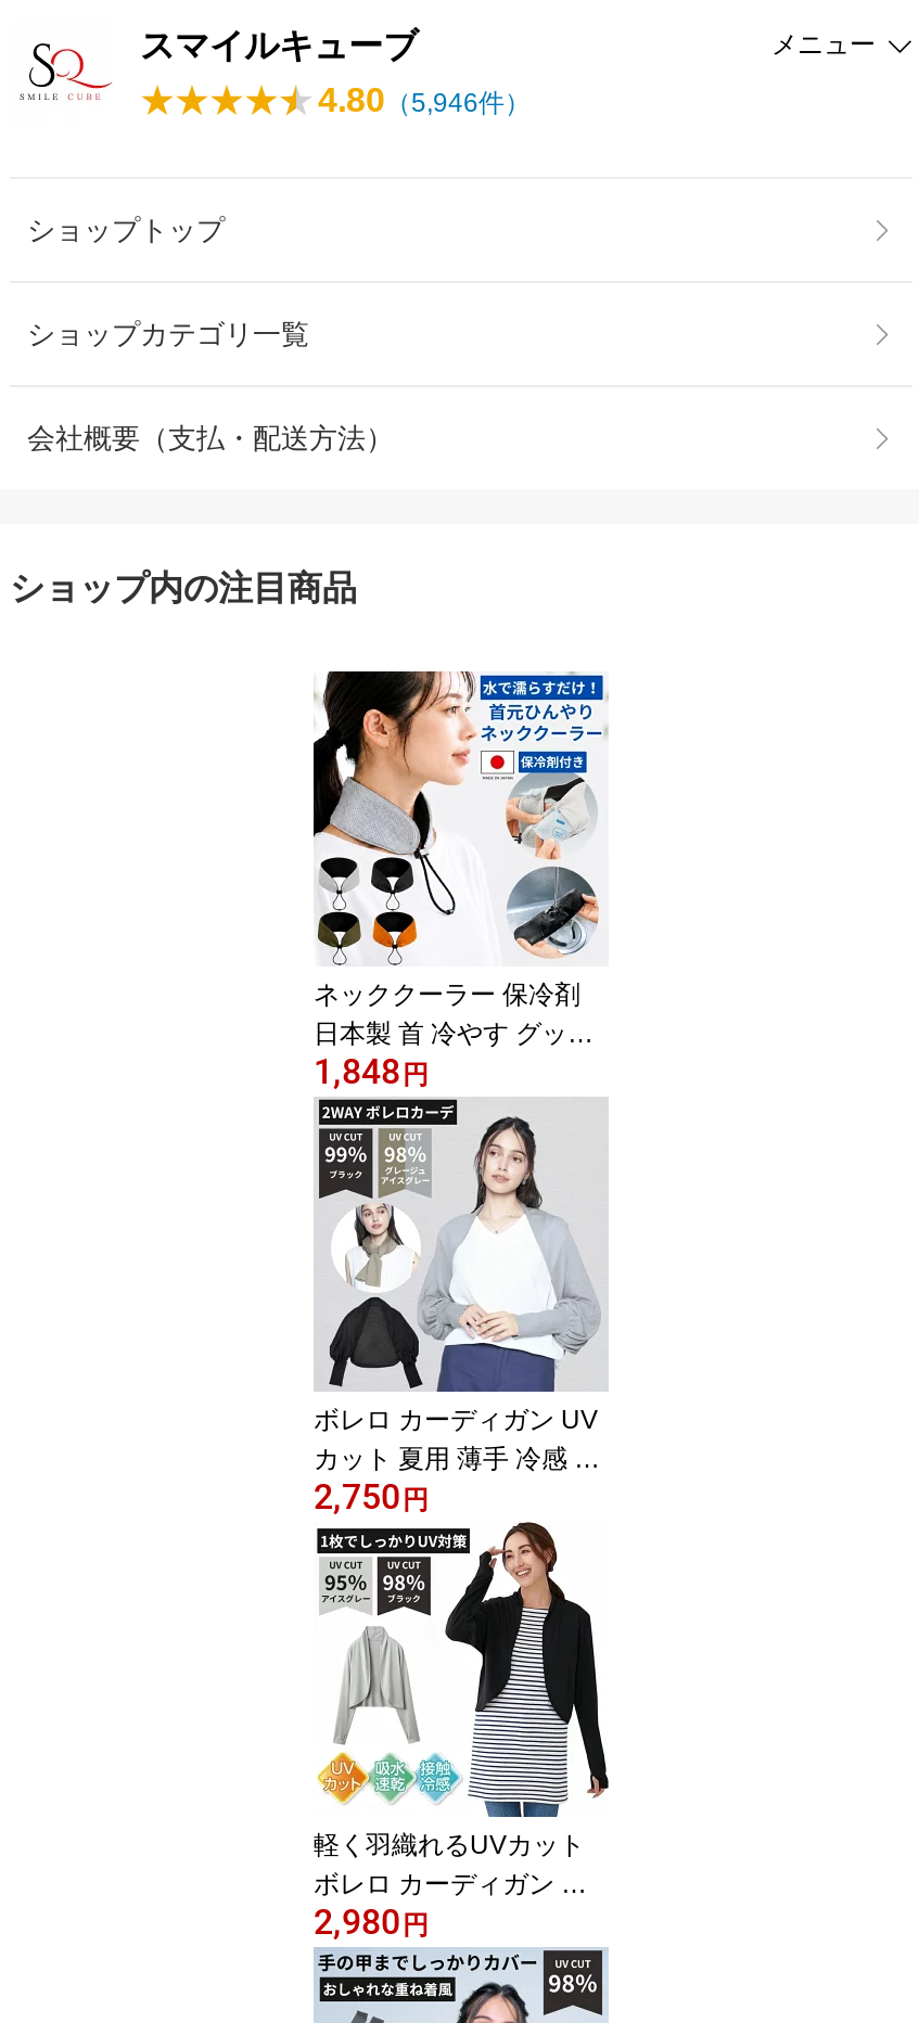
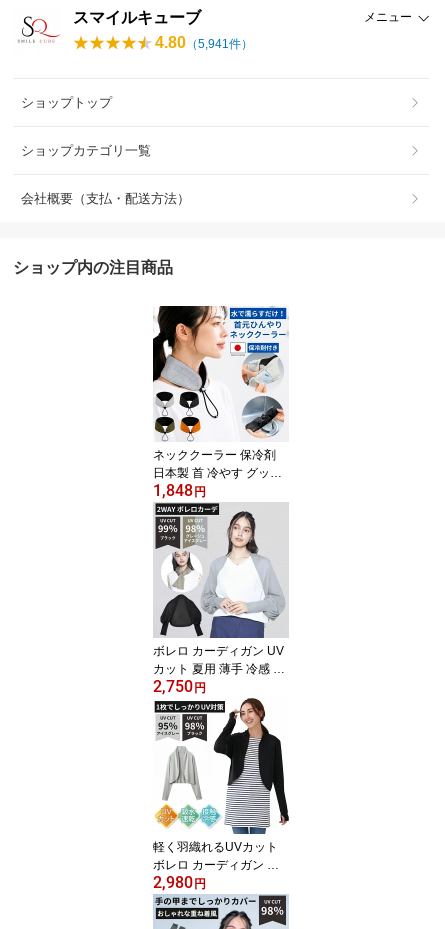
- 4.80（5,946件）
+ 4.80（5,941件）
